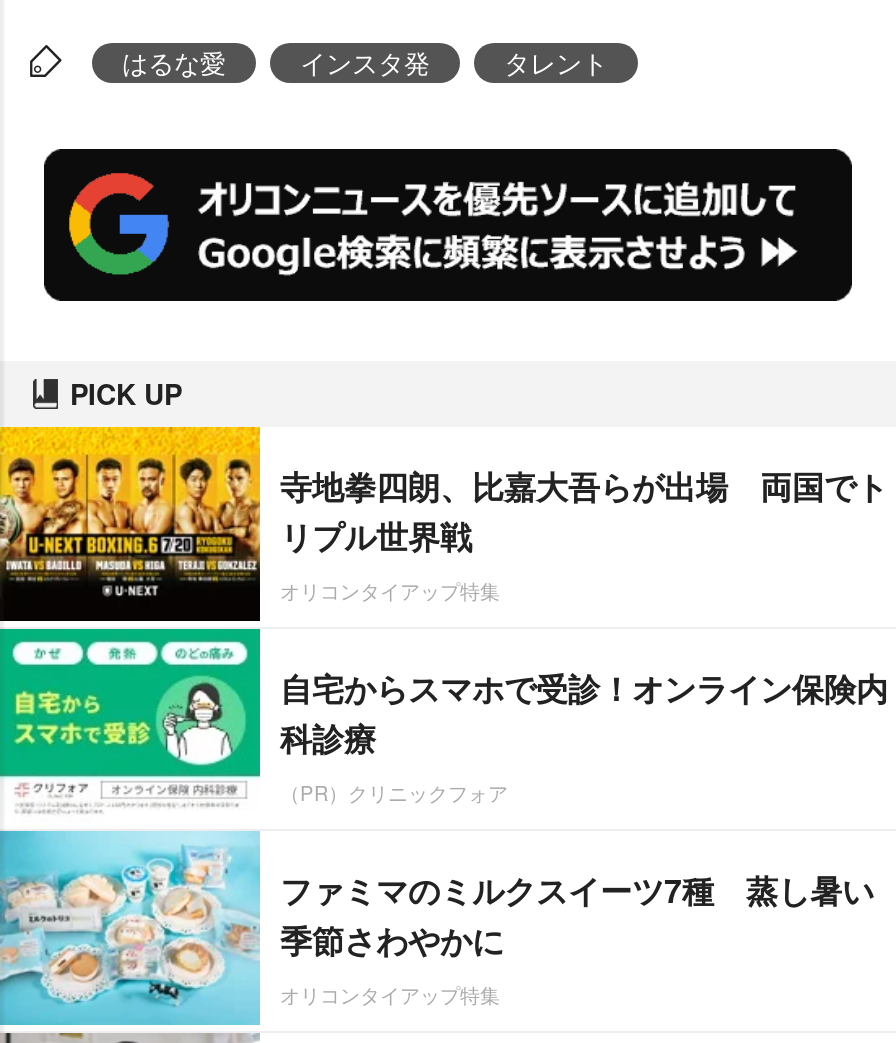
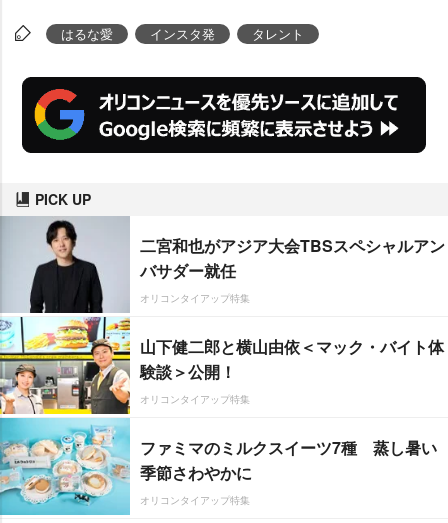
- [image]
- 寺地拳四朗、比嘉大吾らが出場 両国でト
- リプル世界戦
+ [image]
+ 二宮和也がアジア大会TBSスペシャルアン
+ バサダー就任

- 自宅からスマホで受診！オンライン保険内
- 科診療
- （PR）クリニックフォア
+ 山下健二郎と横山由依＜マック・バイト体
+ 験談＞公開！
+ オリコンタイアップ特集
